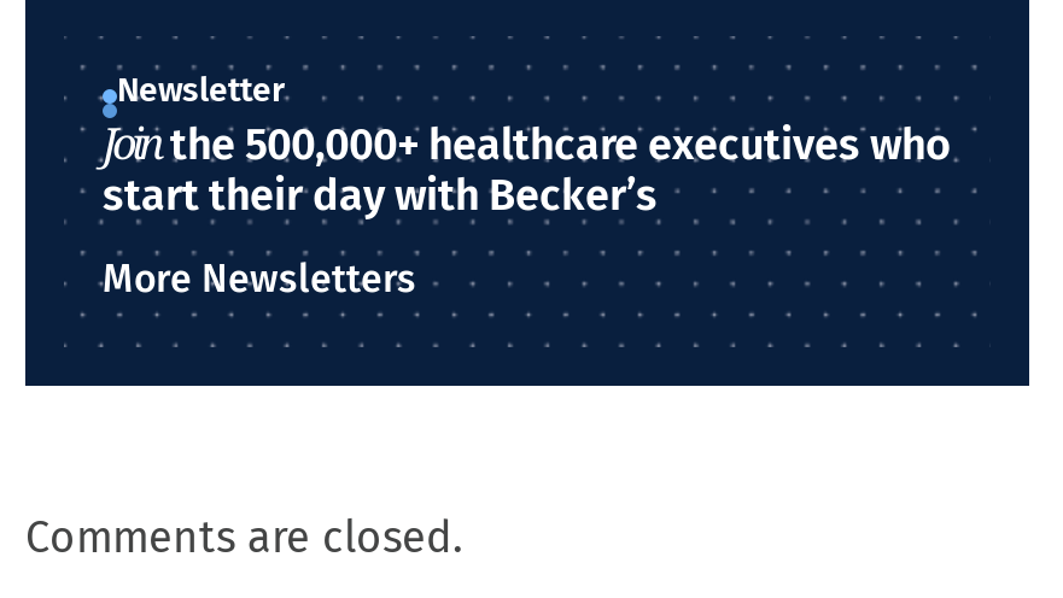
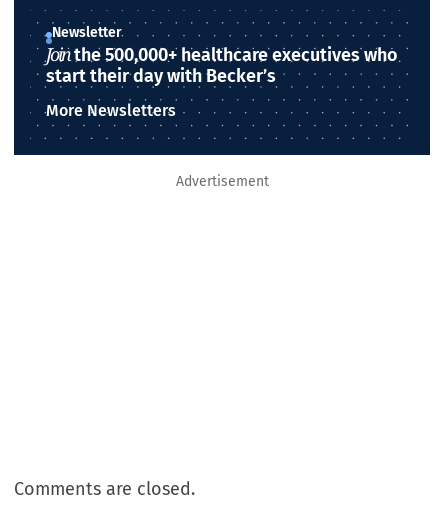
+ Advertisement
